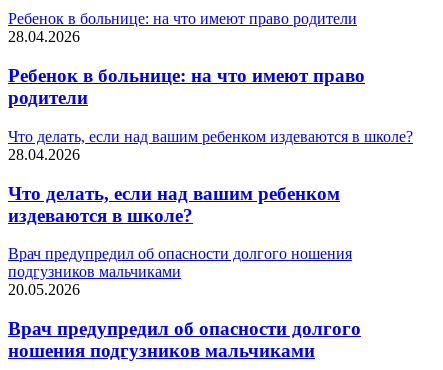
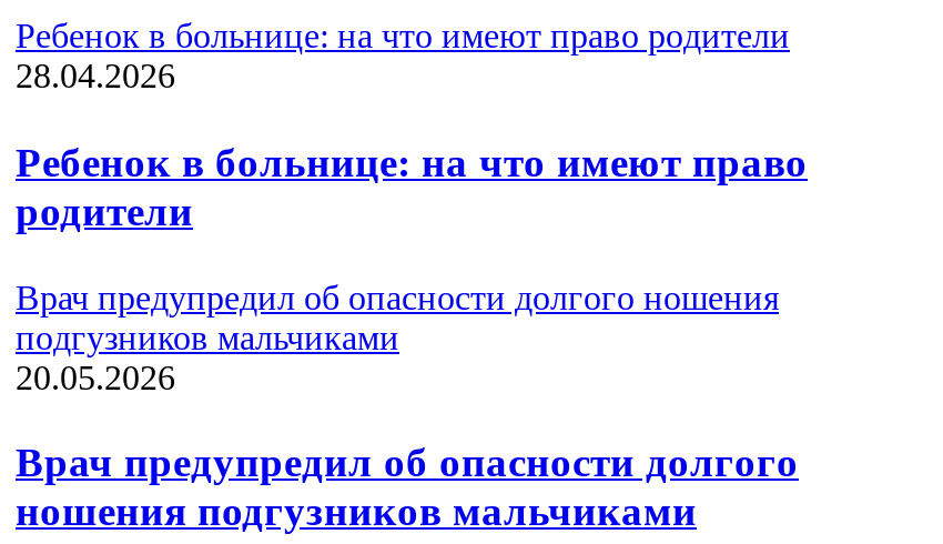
- Что делать, если над вашим ребенком издеваются в школе?
- 28.04.2026
- Что делать, если над вашим ребенком
- издеваются в школе?
